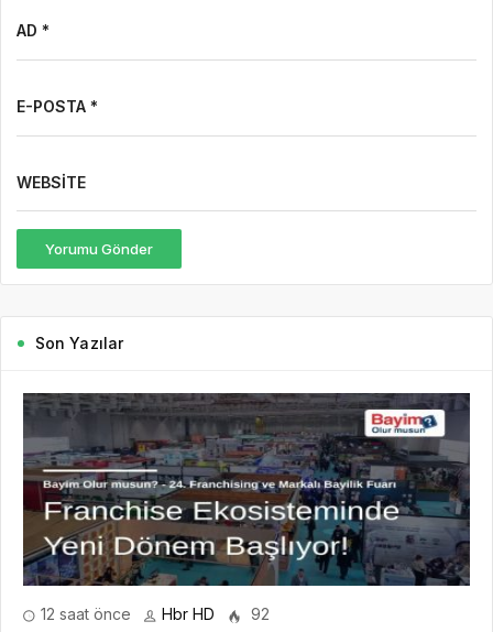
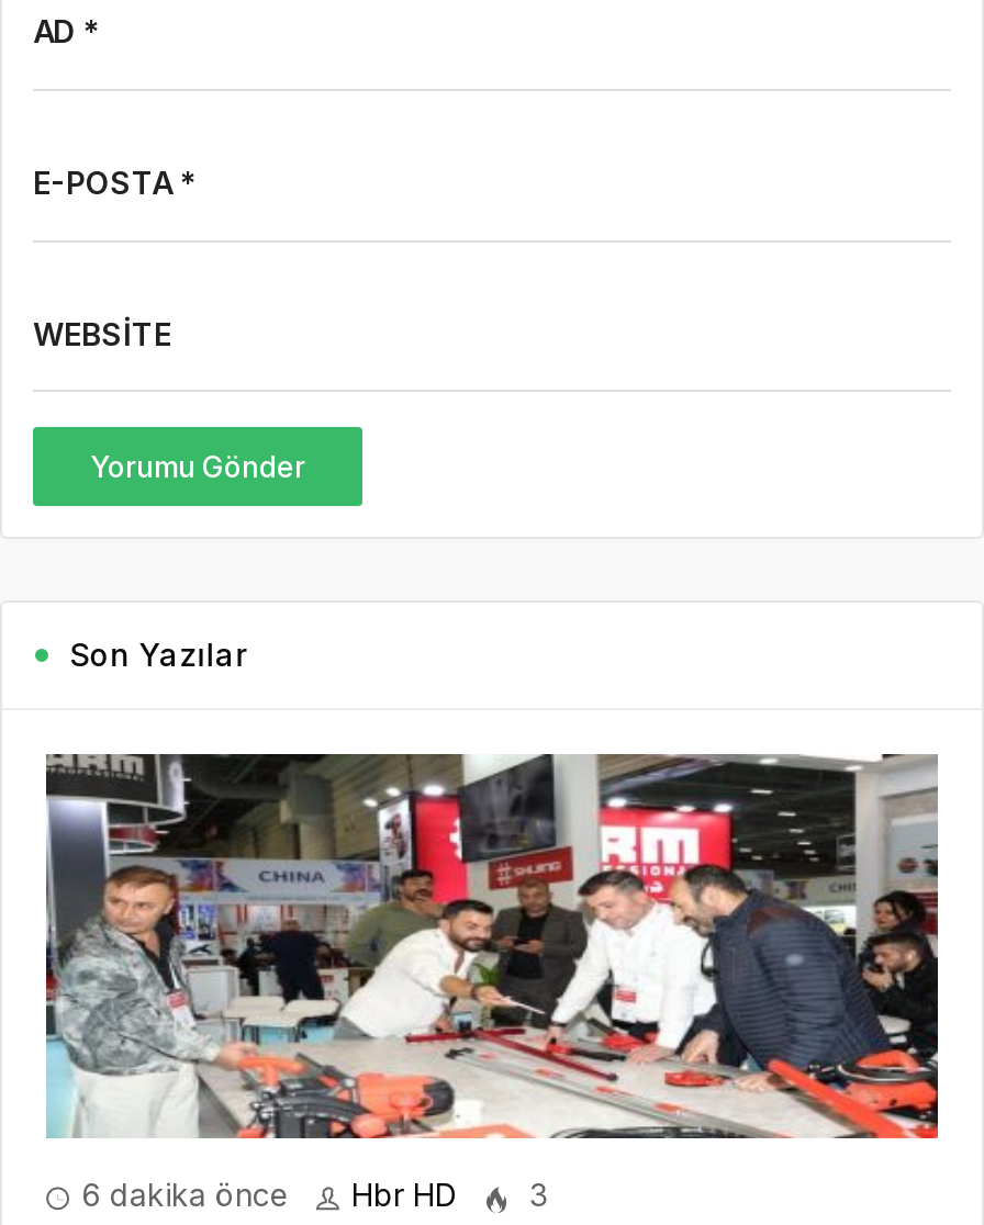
- [image]
- 12 saat önce
+ [image]
+ 6 dakika önce

- 92
+ 3
